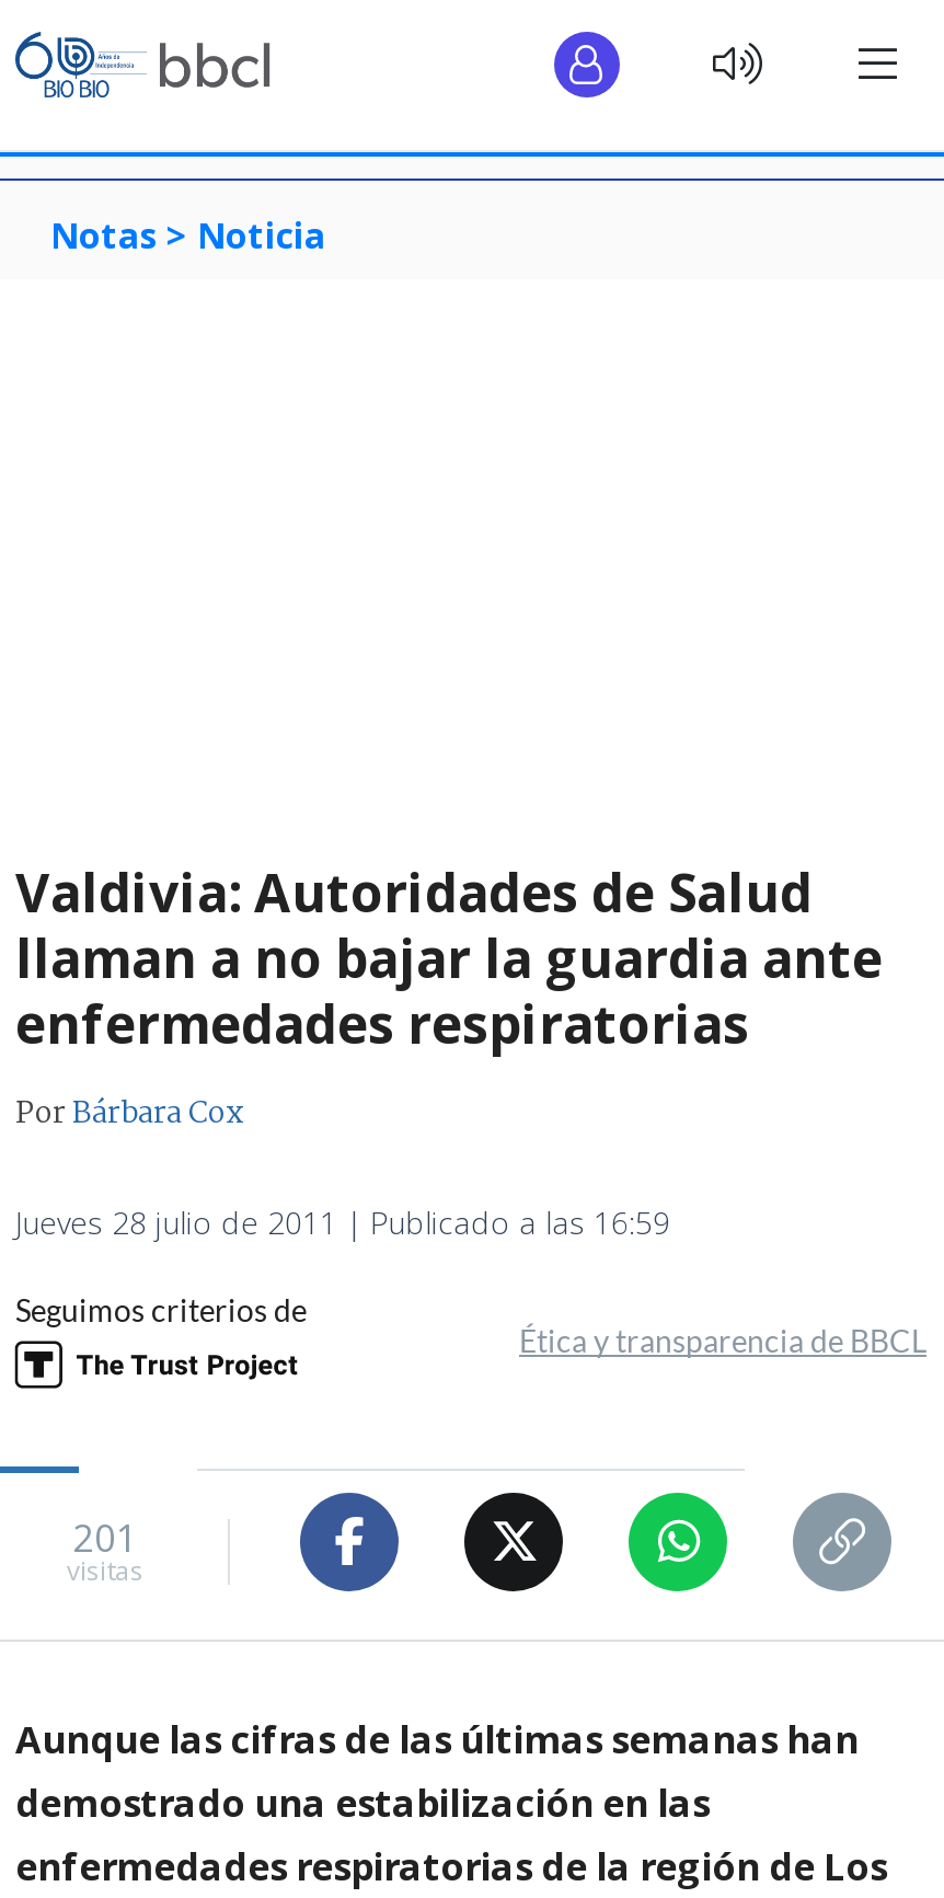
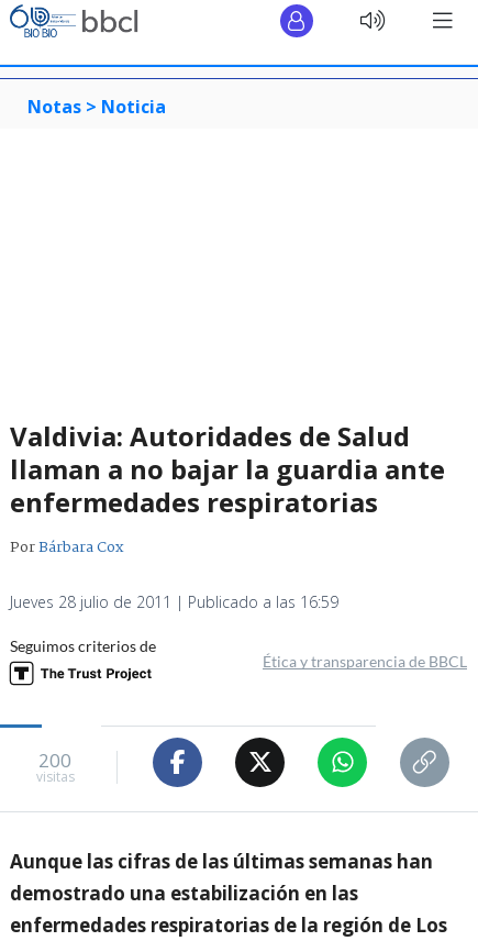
- 201
+ 200
